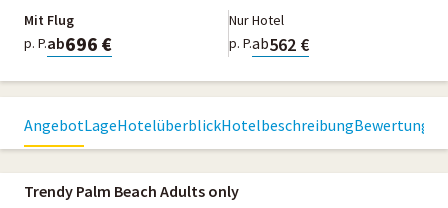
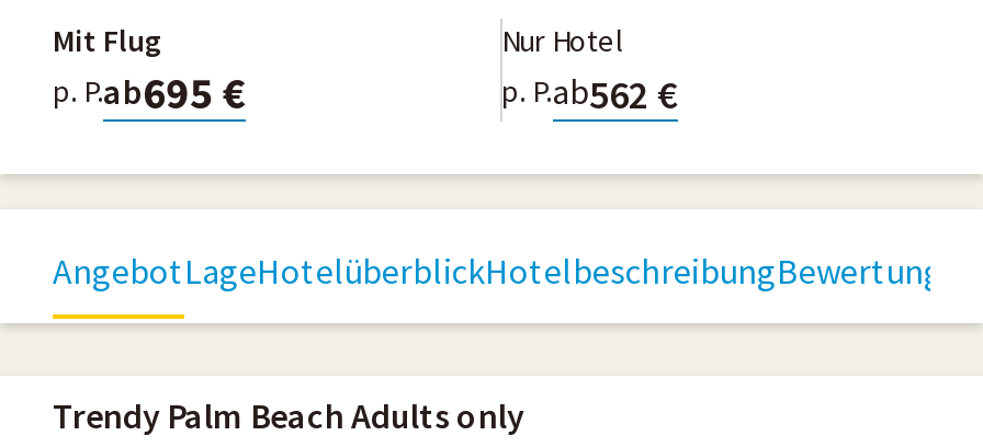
- p. P.ab696 €
+ p. P.ab695 €
